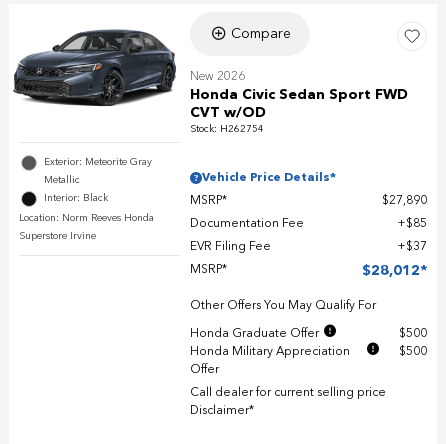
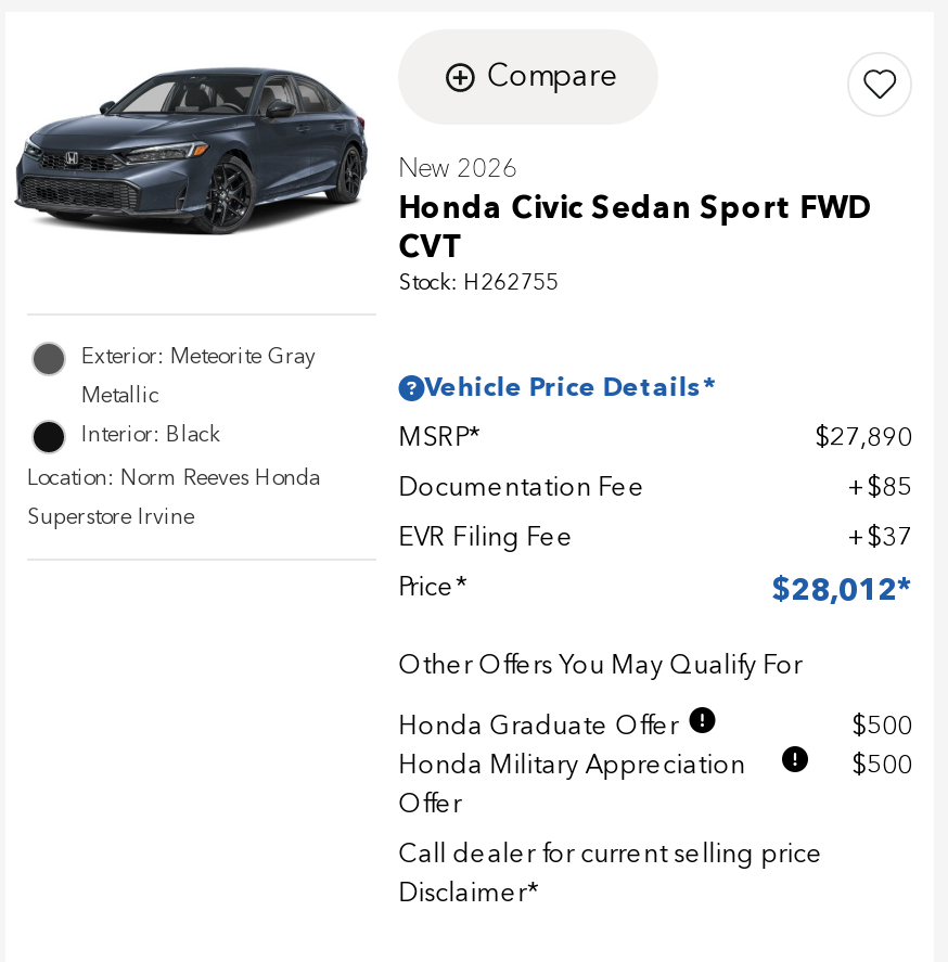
- CVT w/OD
- Stock: H262754
+ CVT
+ Stock: H262755

- MSRP*
+ Price*
